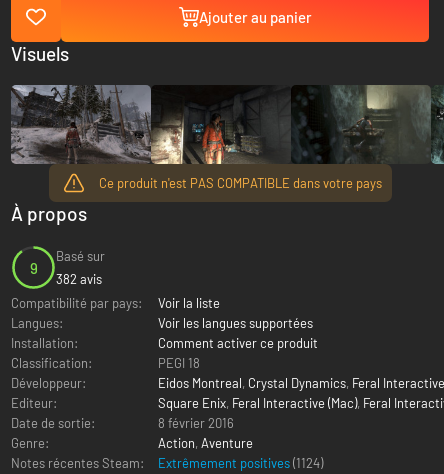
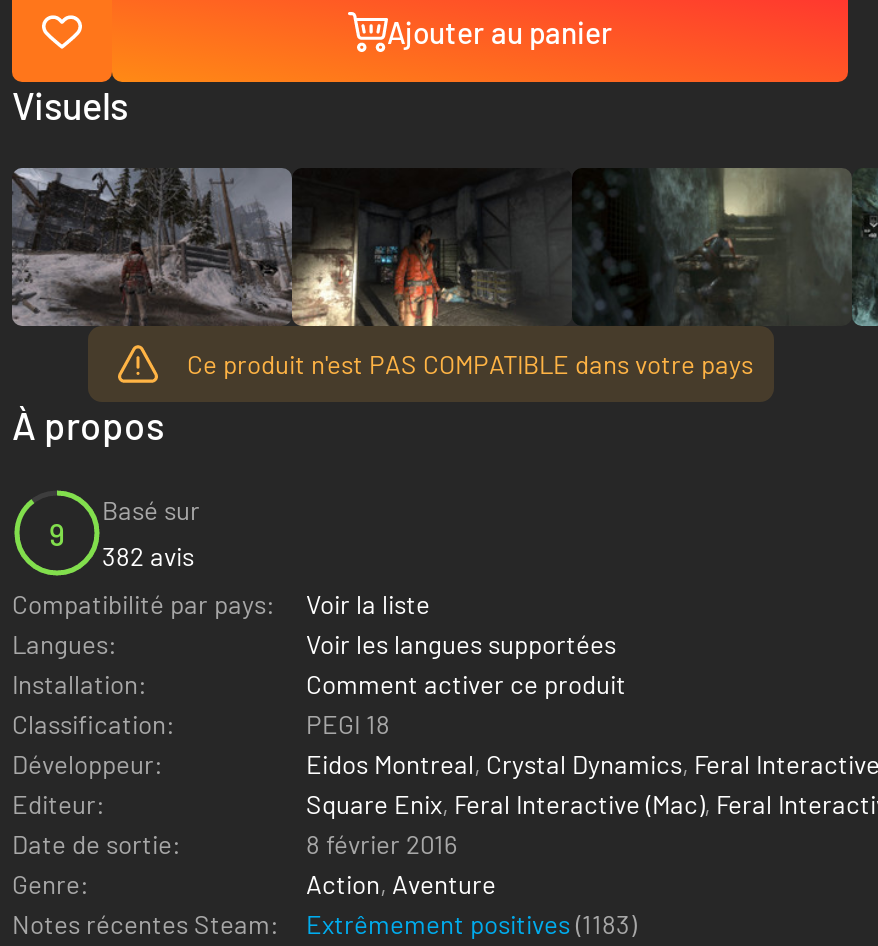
- Extrêmement positives (1124)
+ Extrêmement positives (1183)
